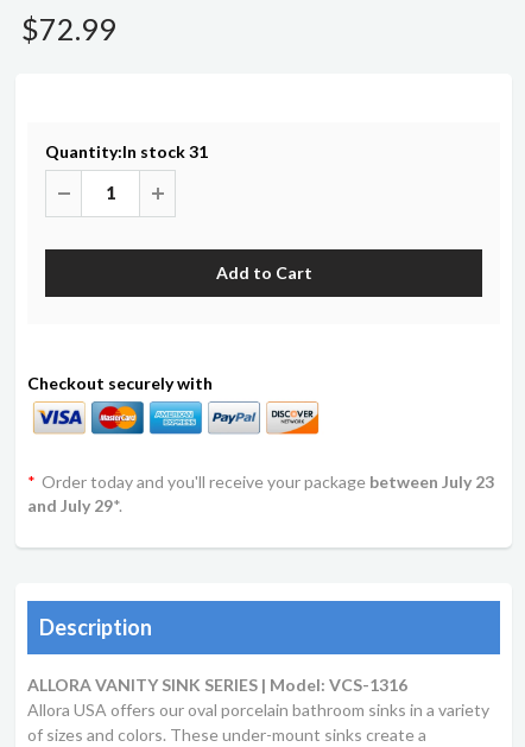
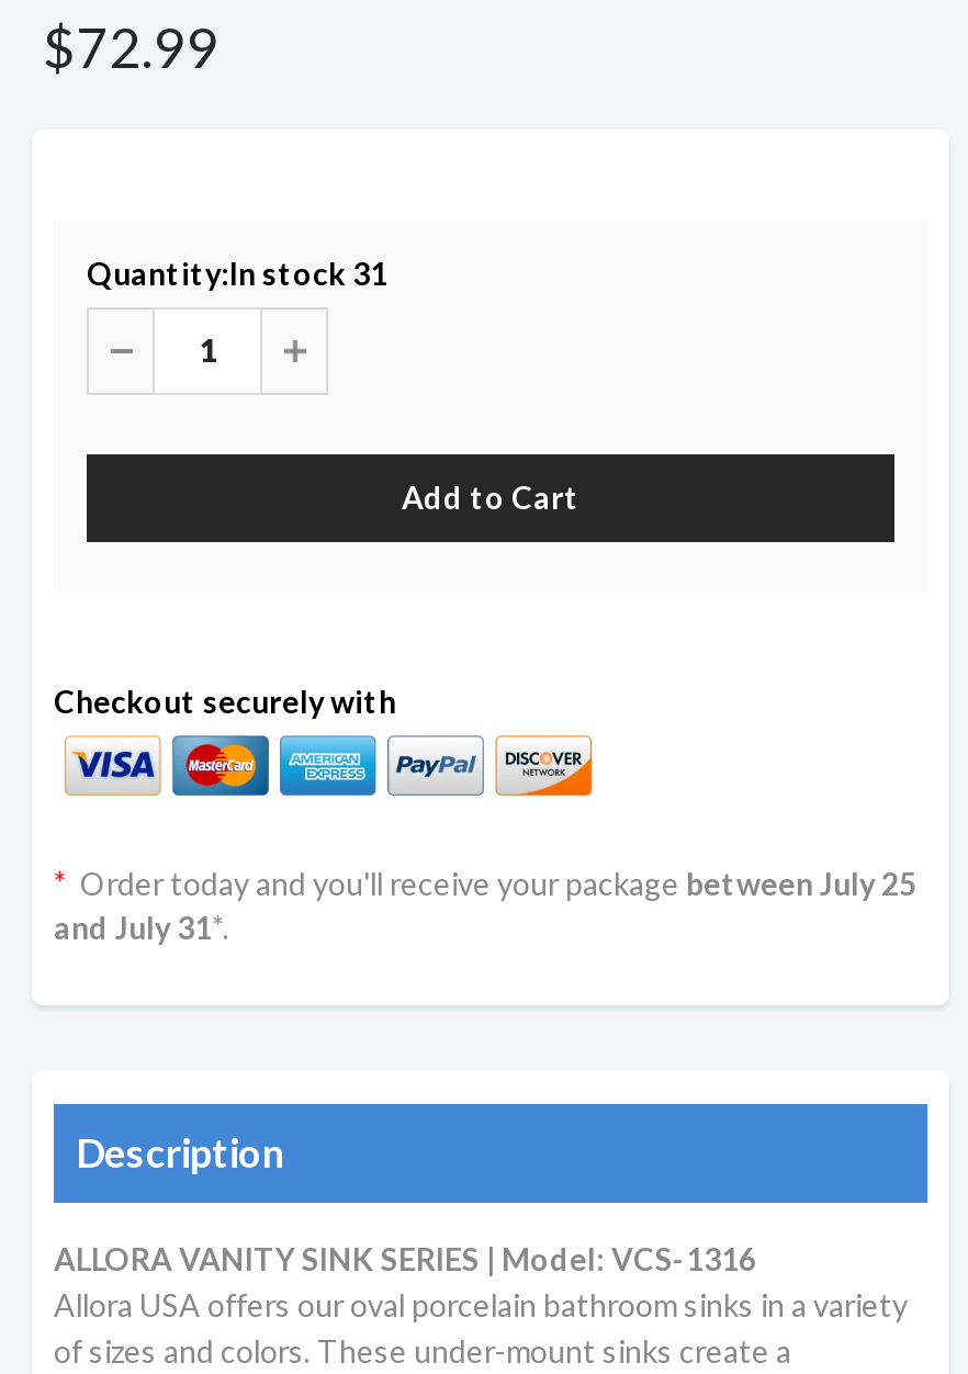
- * Order today and you'll receive your package between July 23
+ * Order today and you'll receive your package between July 25

- and July 29*.
+ and July 31*.
